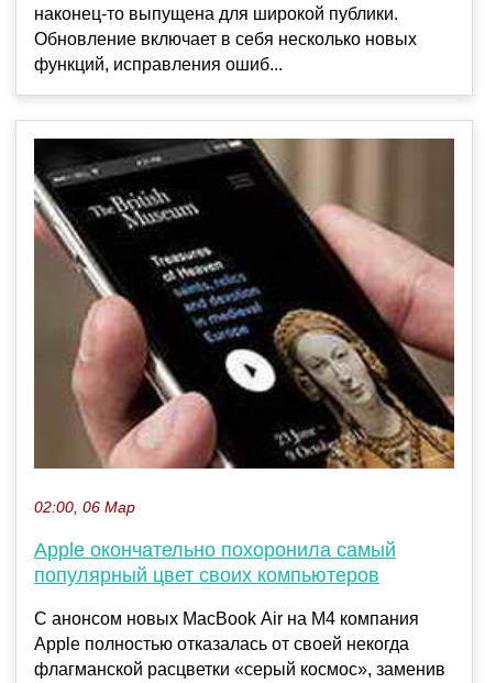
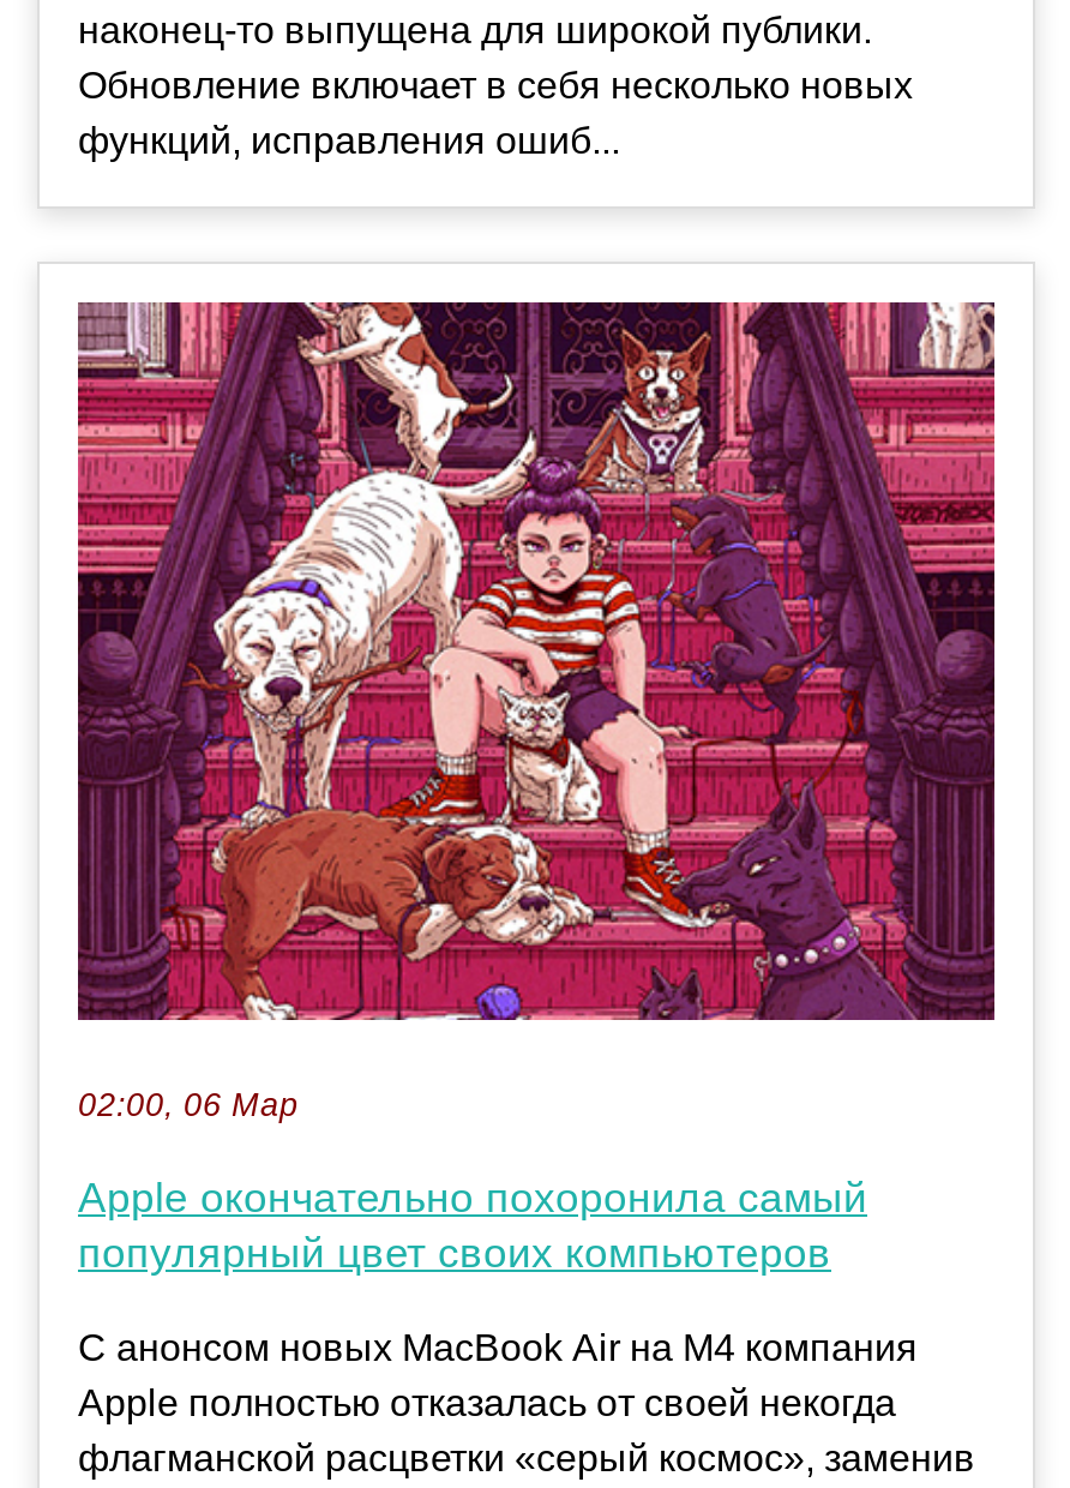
- [image]
+ [image]
